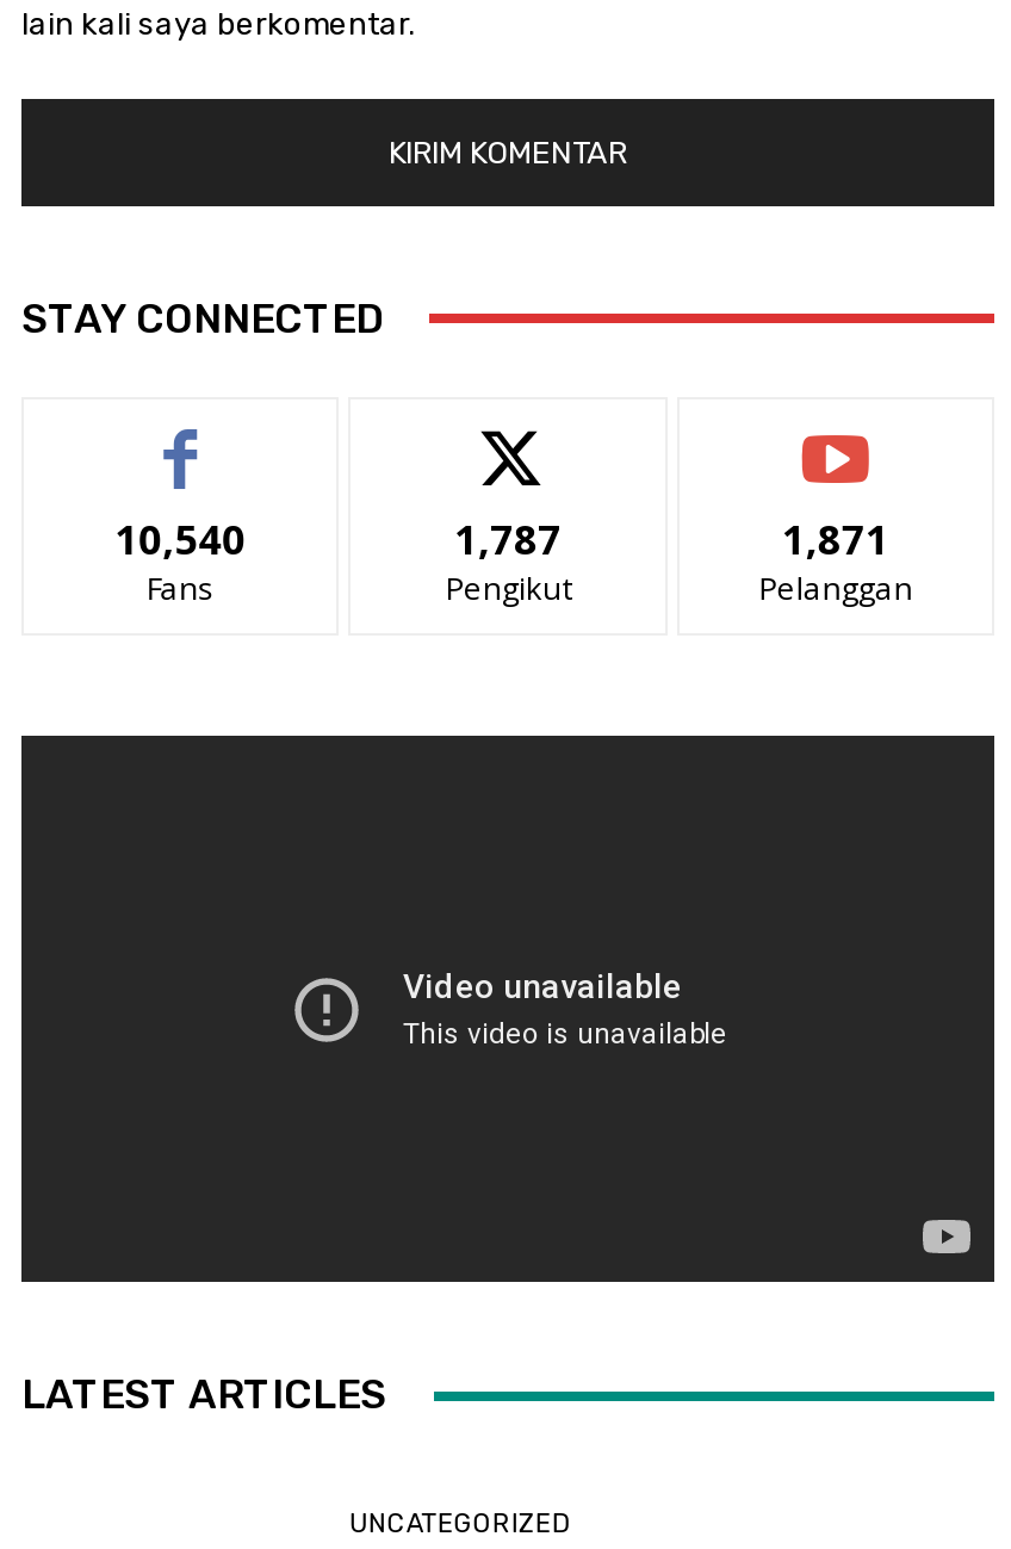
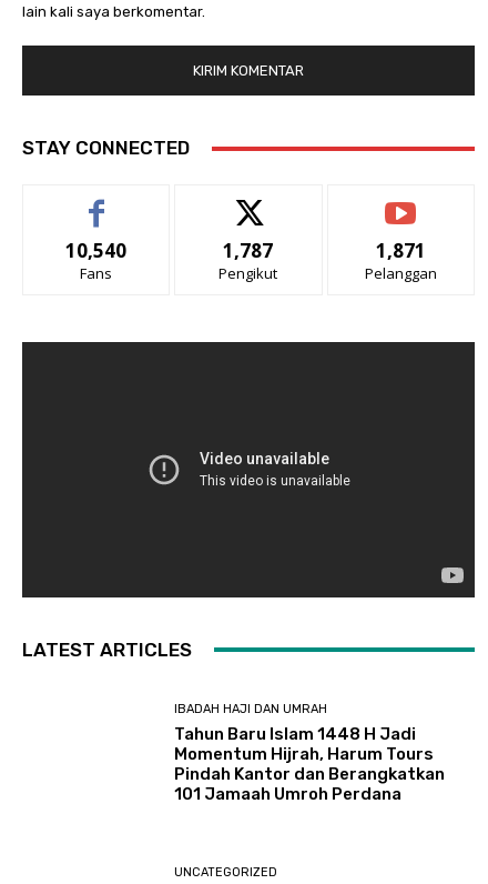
+ IBADAH HAJI DAN UMRAH
+ Tahun Baru Islam 1448 H Jadi
+ Momentum Hijrah, Harum Tours
+ Pindah Kantor dan Berangkatkan
+ 101 Jamaah Umroh Perdana
